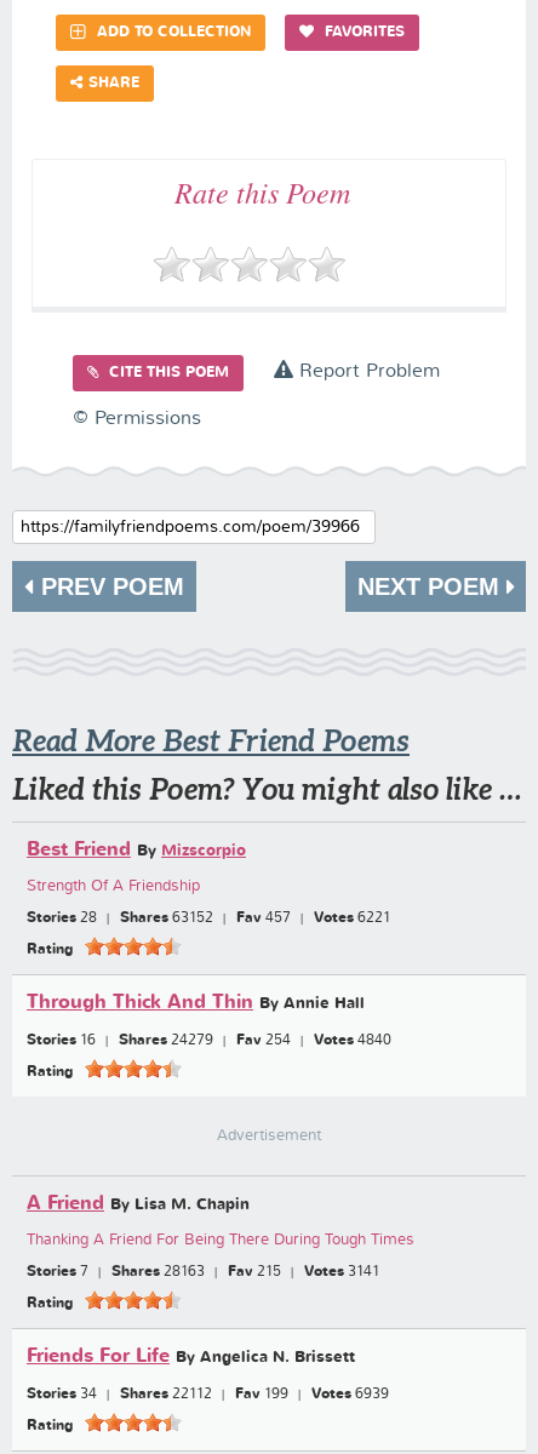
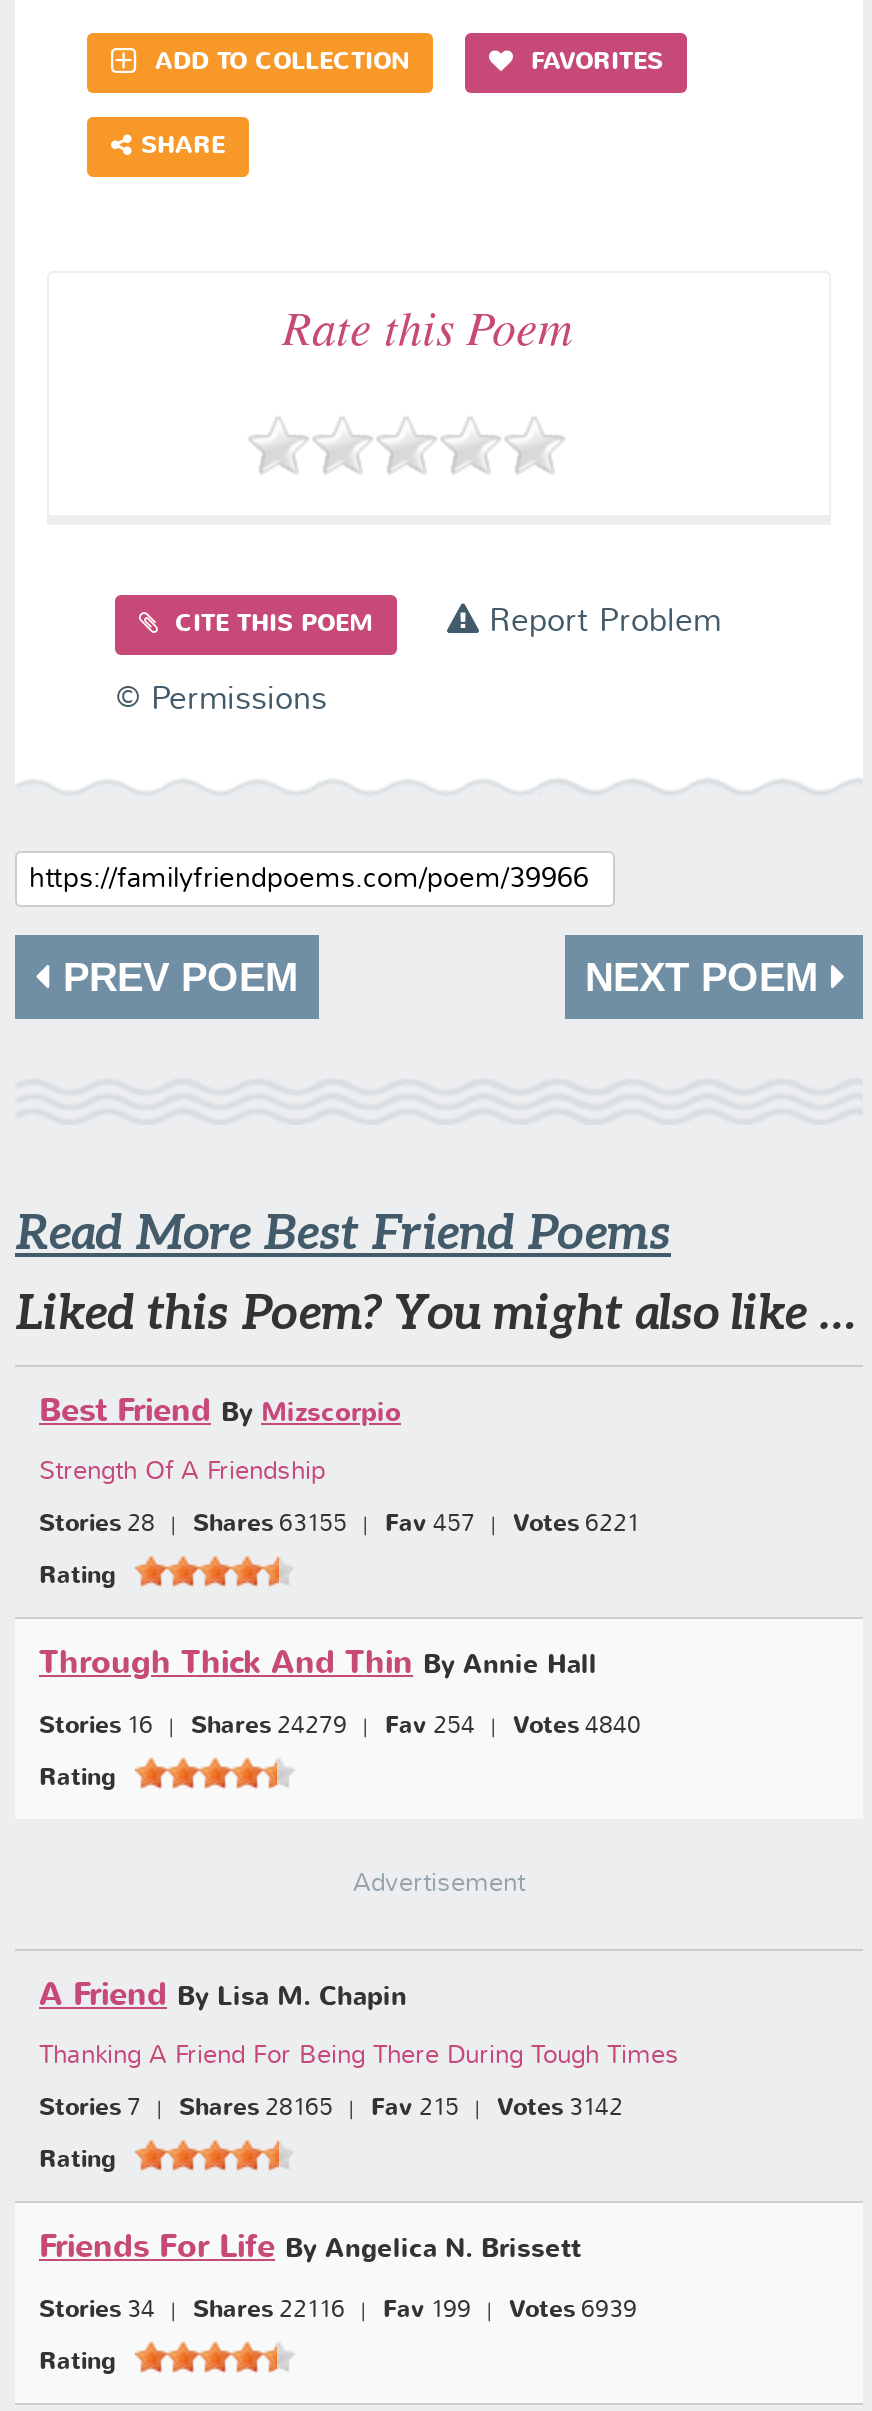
- Stories 28 Shares 63152 Fav 457 Votes 6221
+ Stories 28 Shares 63155 Fav 457 Votes 6221

- Shares 28163
+ Shares 28165

- Votes 3141
+ Votes 3142

- Stories 34 Shares 22112 Fav 199 Votes 6939
+ Stories 34 Shares 22116 Fav 199 Votes 6939
